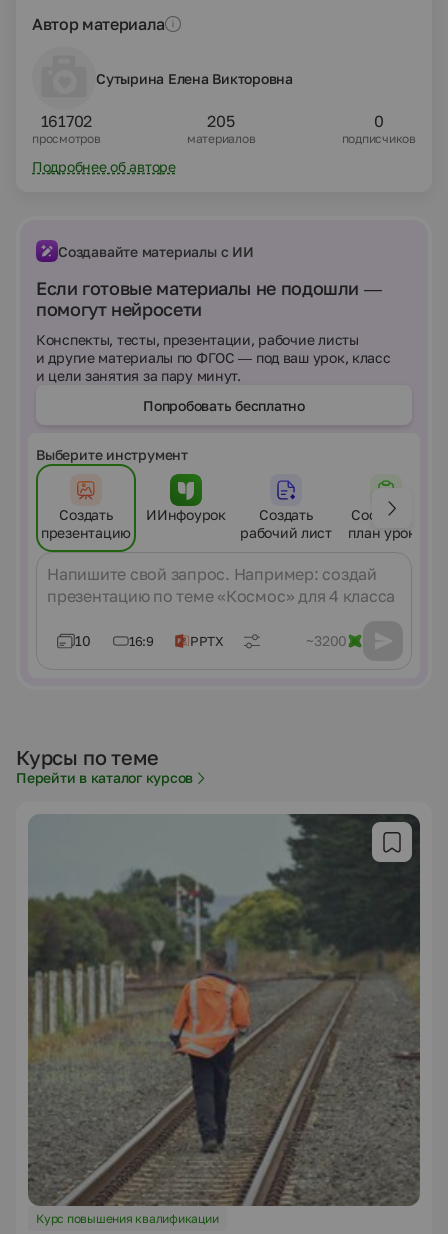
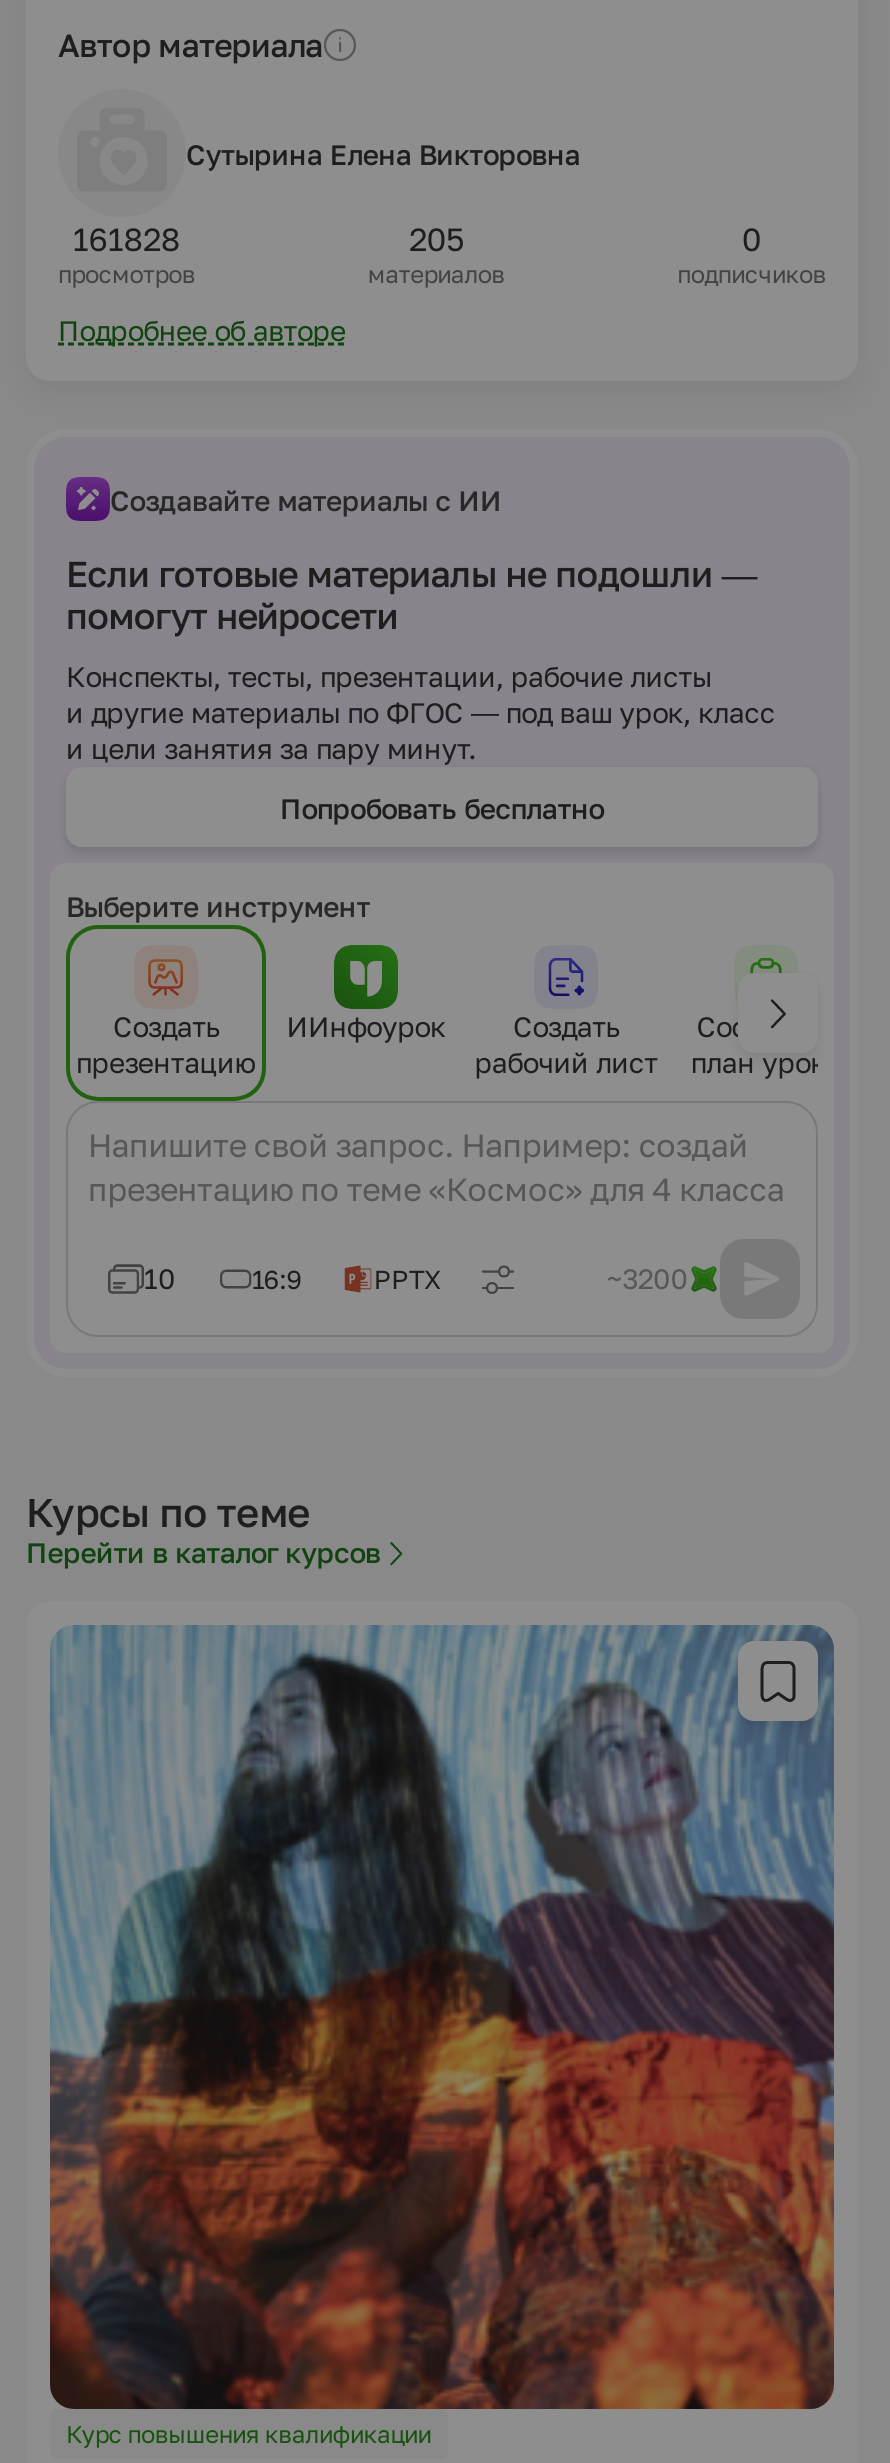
- 161702
+ 161828

- [image]
+ [image]
